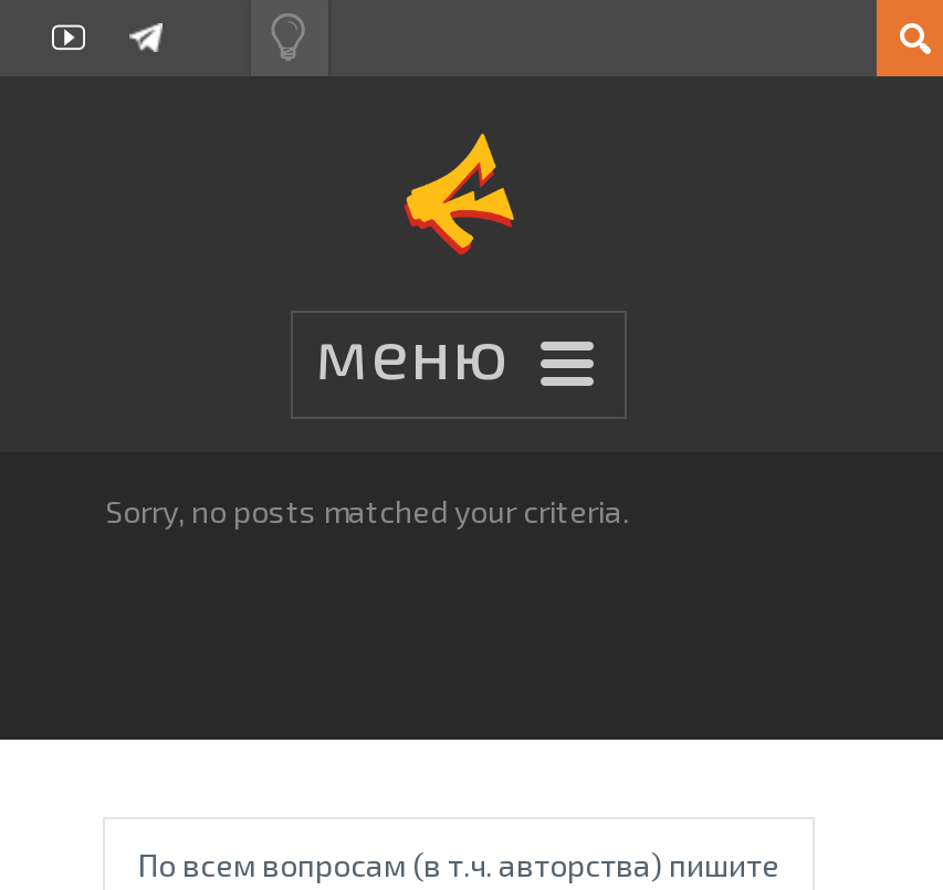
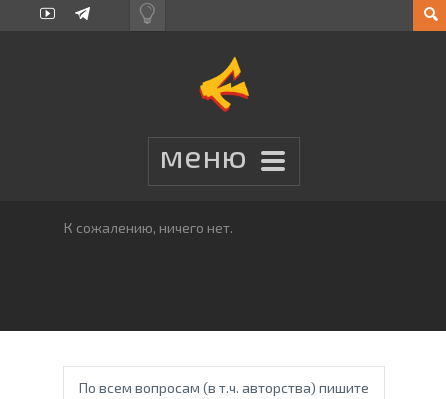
- Sorry, no posts matched your criteria.
+ К сожалению, ничего нет.
